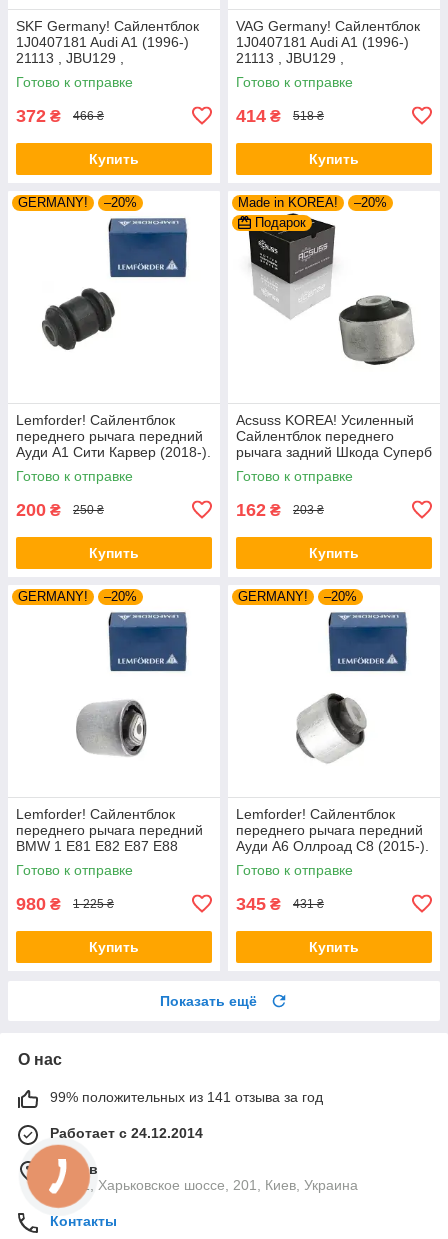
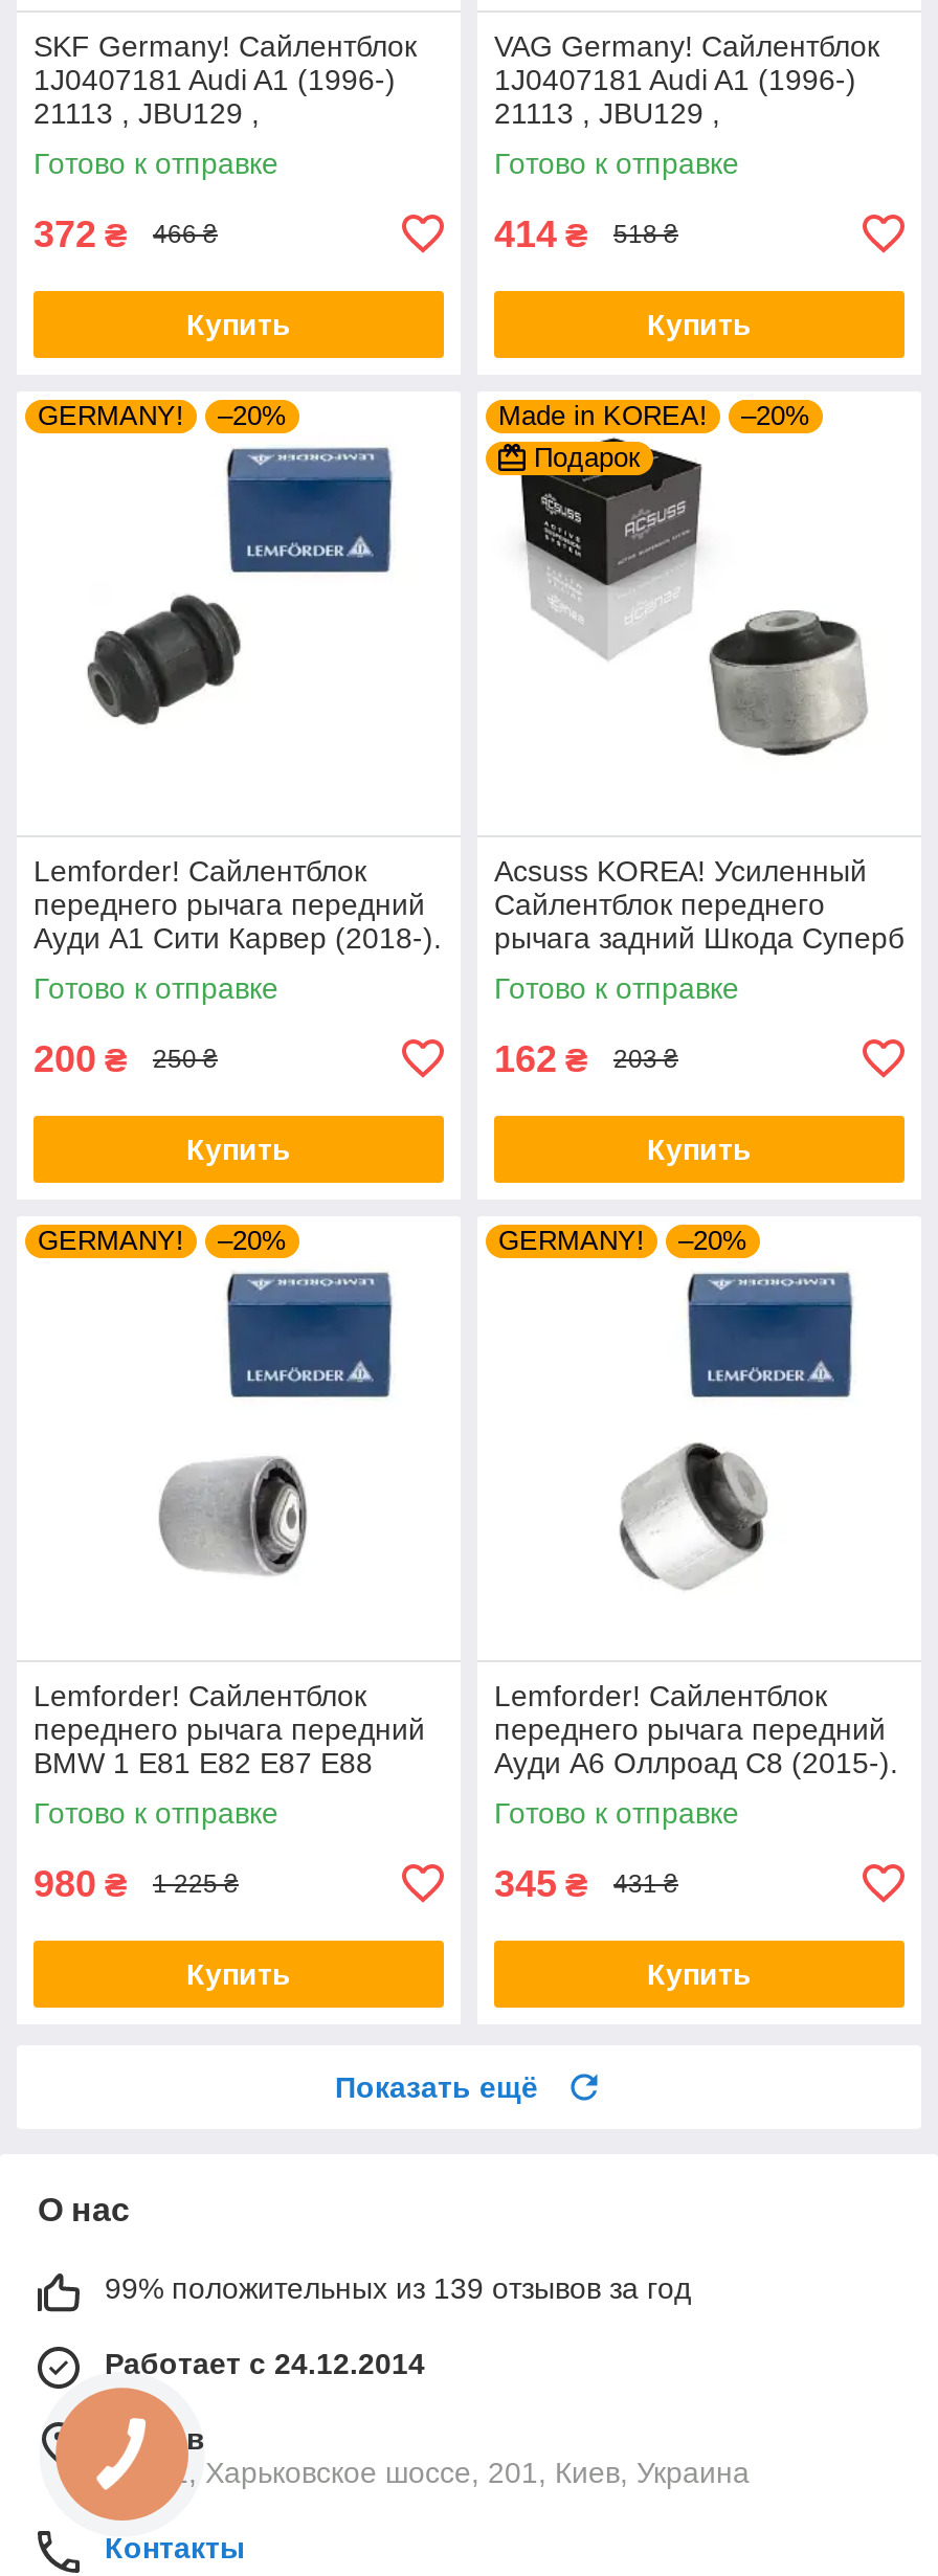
- 99% положительных из 141 отзыва за год
+ 99% положительных из 139 отзывов за год
